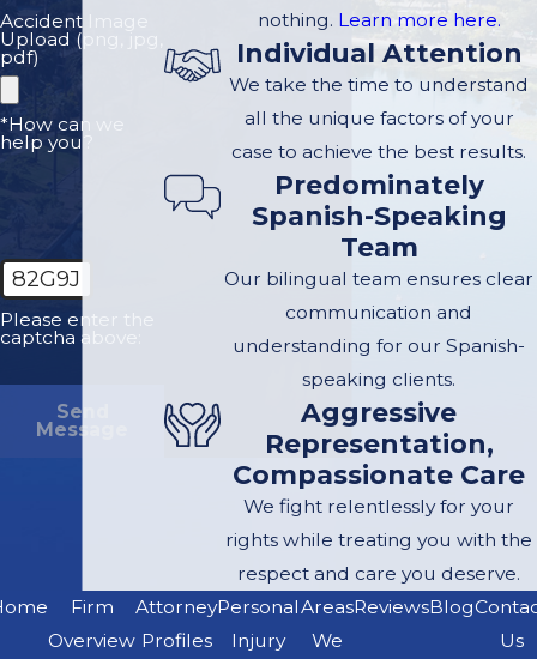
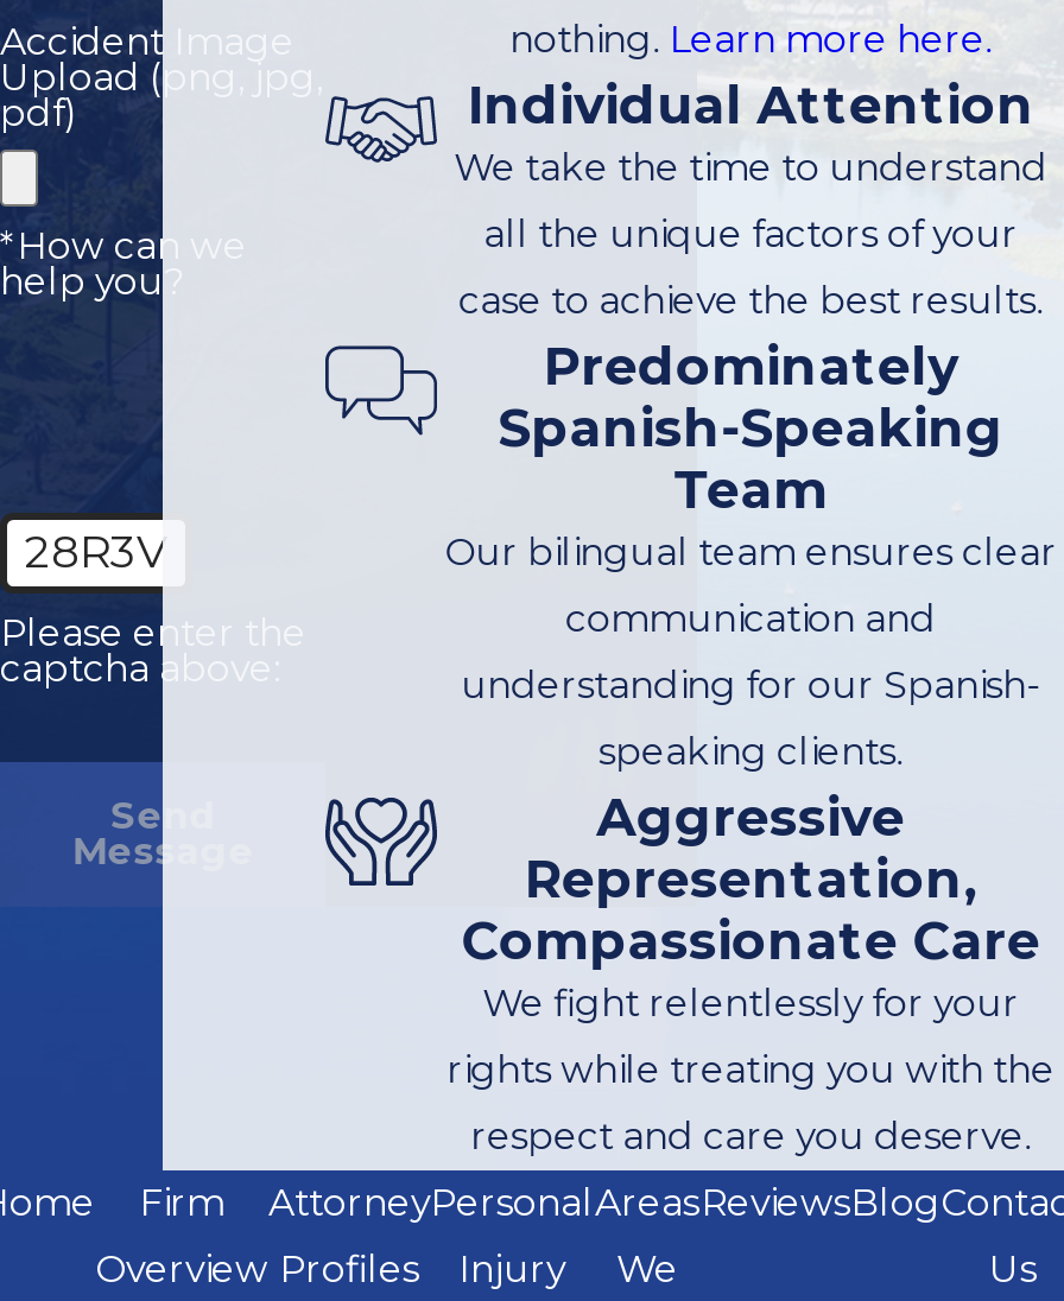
- 82G9J
+ 28R3V
